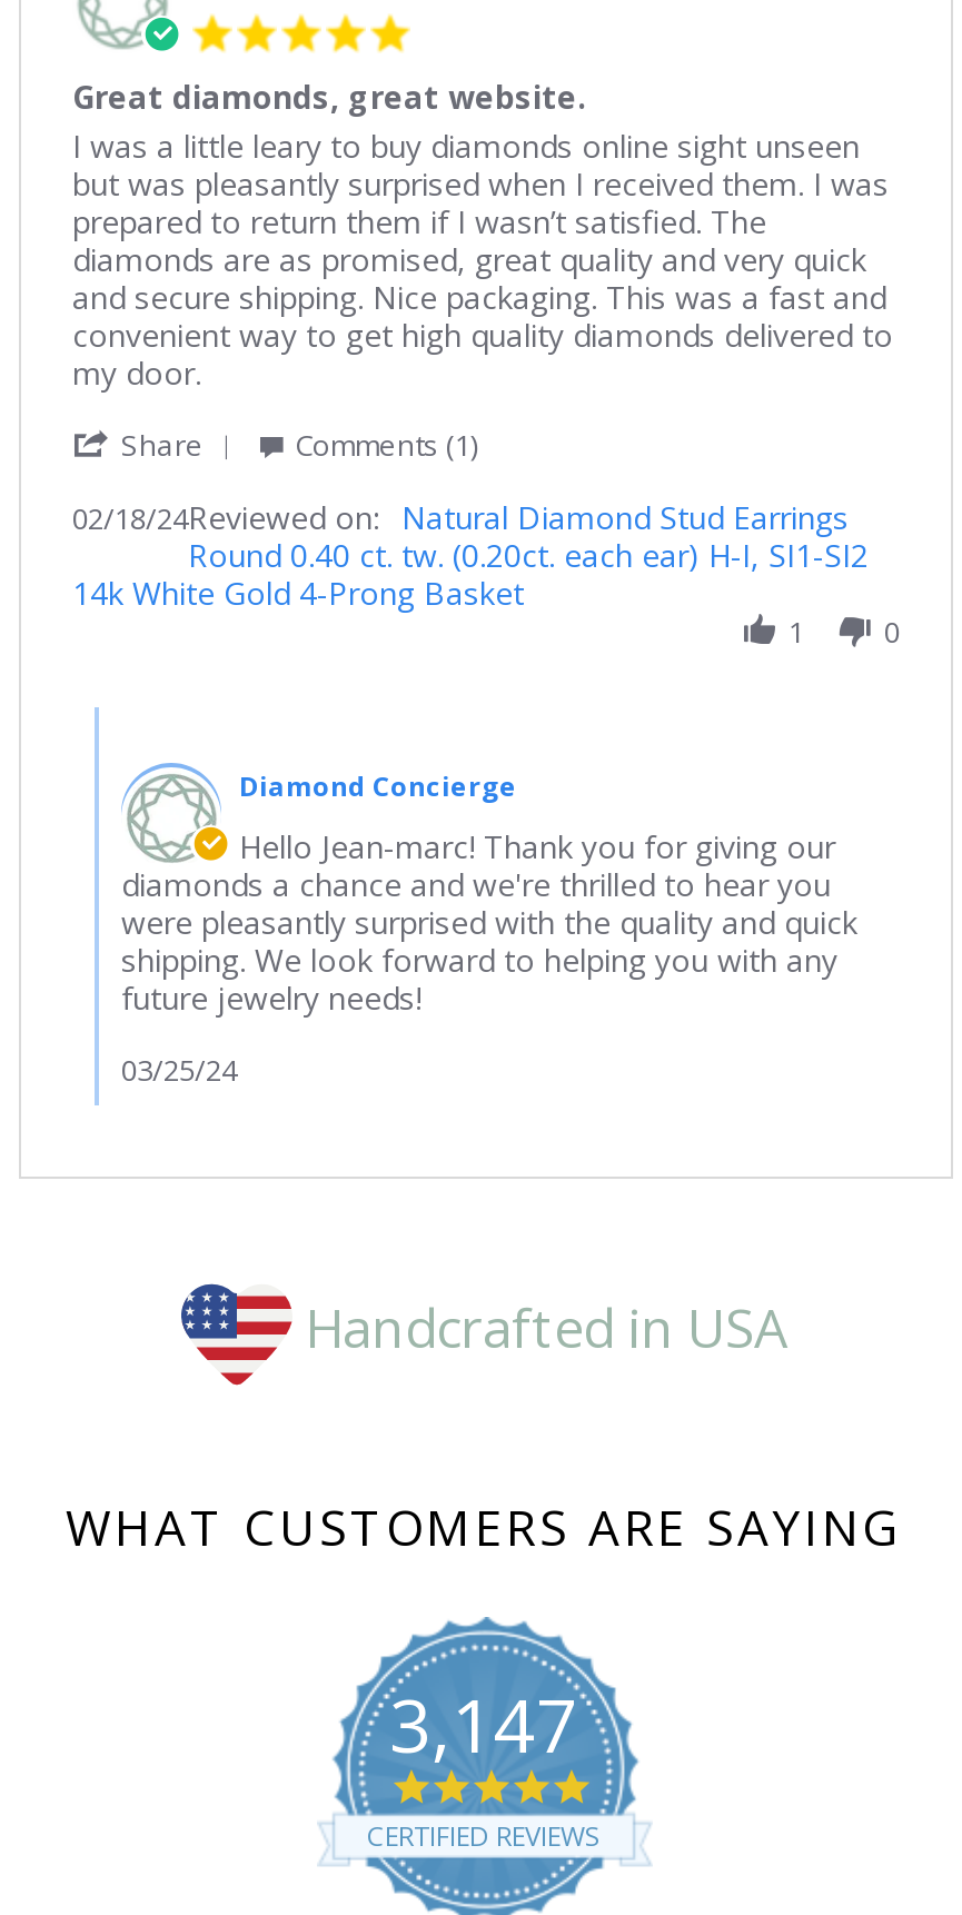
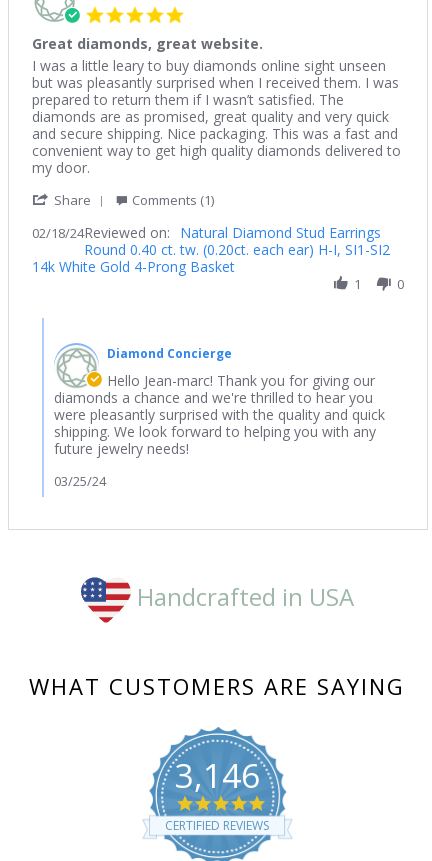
- 3,147
+ 3,146
